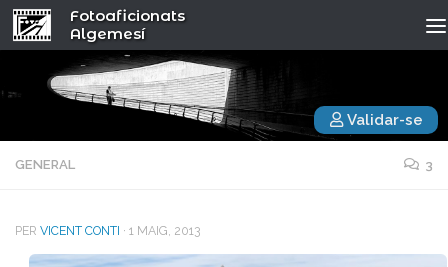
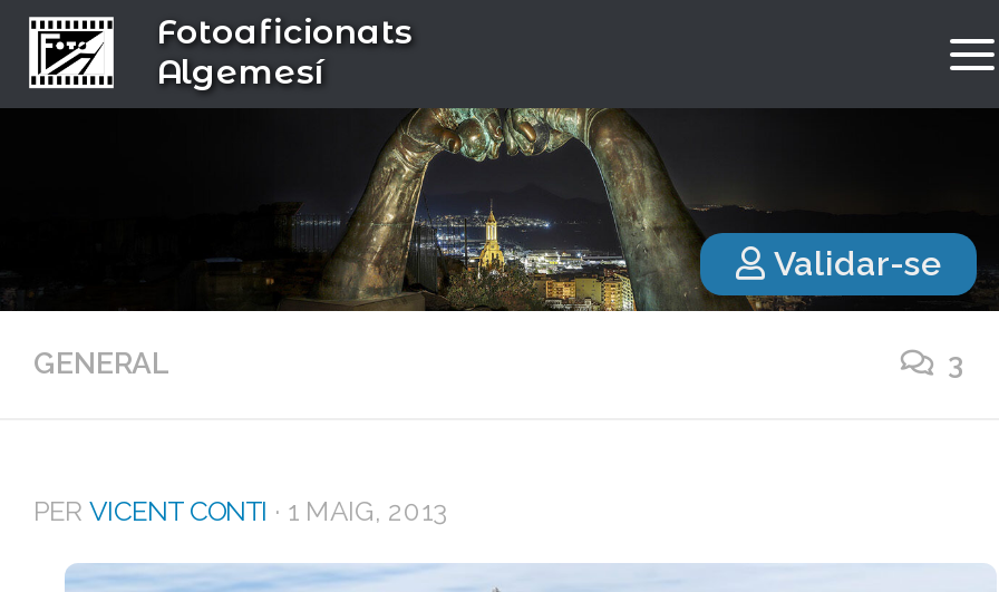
- [image]
+ [image]
